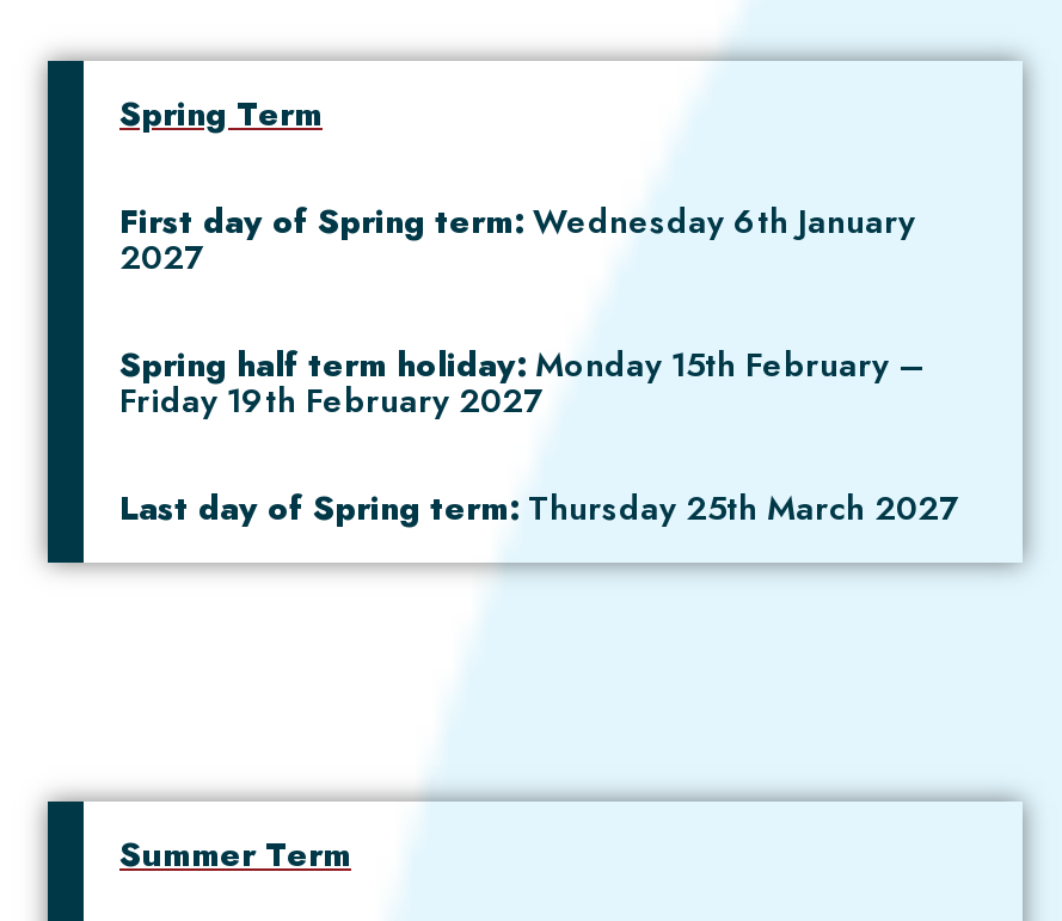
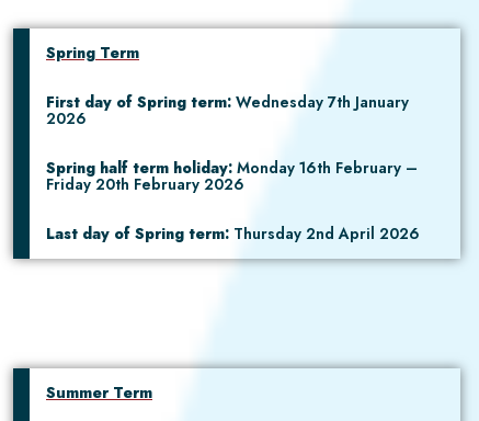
- First day of Spring term: Wednesday 6th January
+ First day of Spring term: Wednesday 7th January

- 2027
+ 2026

- Spring half term holiday: Monday 15th February –
+ Spring half term holiday: Monday 16th February –

- Friday 19th February 2027
+ Friday 20th February 2026

- Last day of Spring term: Thursday 25th March 2027
+ Last day of Spring term: Thursday 2nd April 2026
